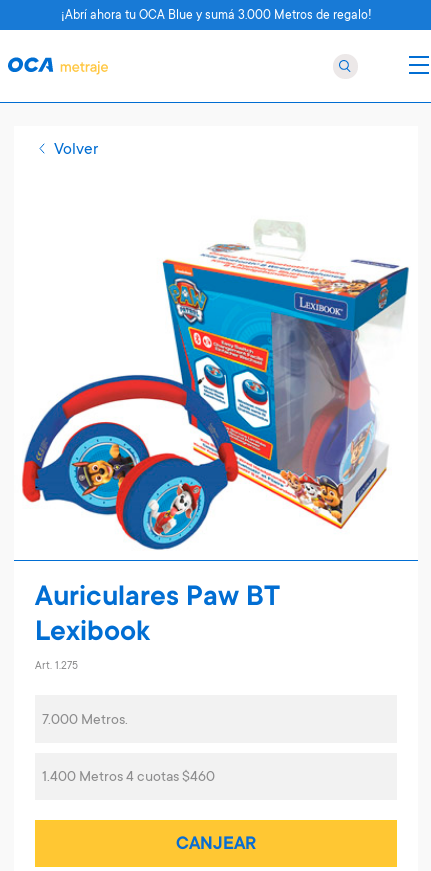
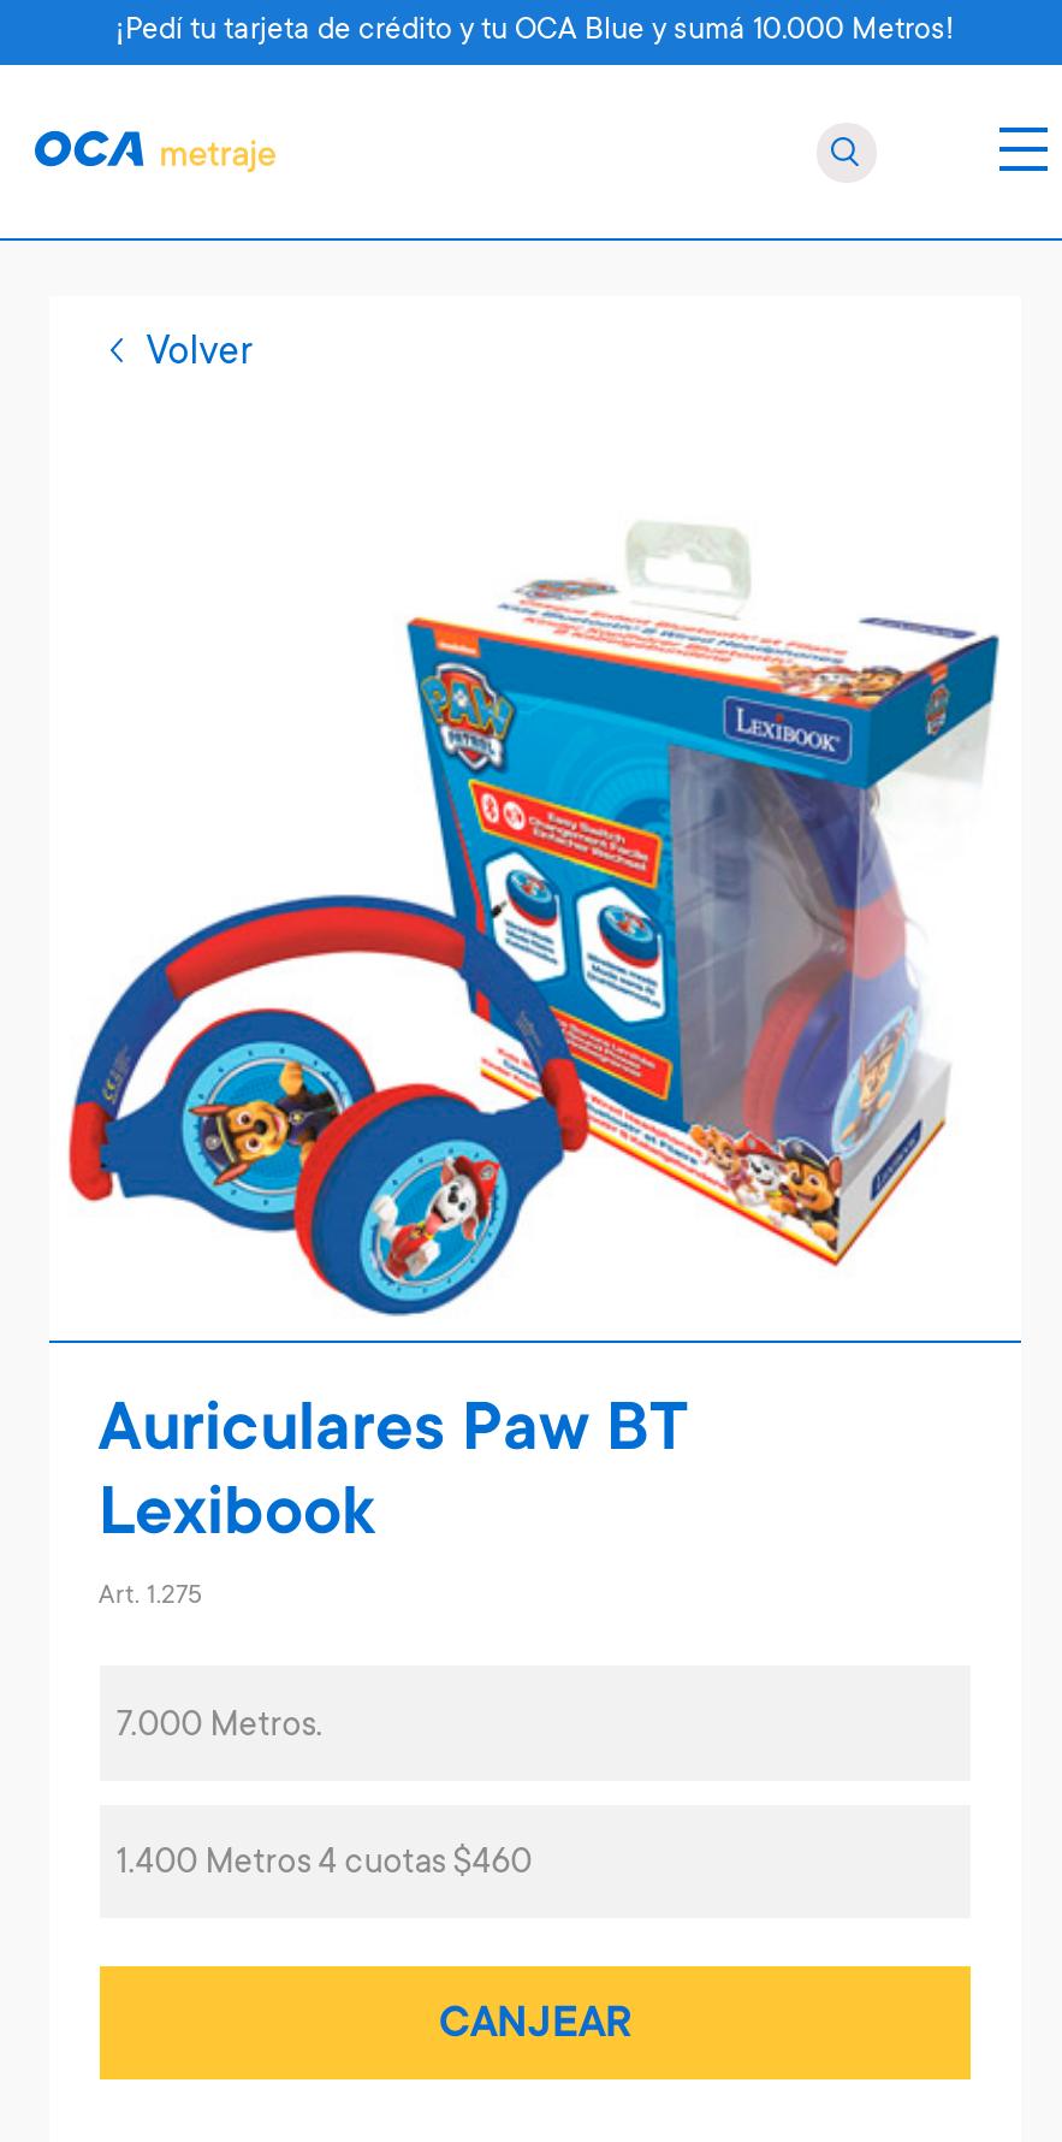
- ¡Abrí ahora tu OCA Blue y sumá 3.000 Metros de regalo!
+ ¡Pedí tu tarjeta de crédito y tu OCA Blue y sumá 10.000 Metros!
